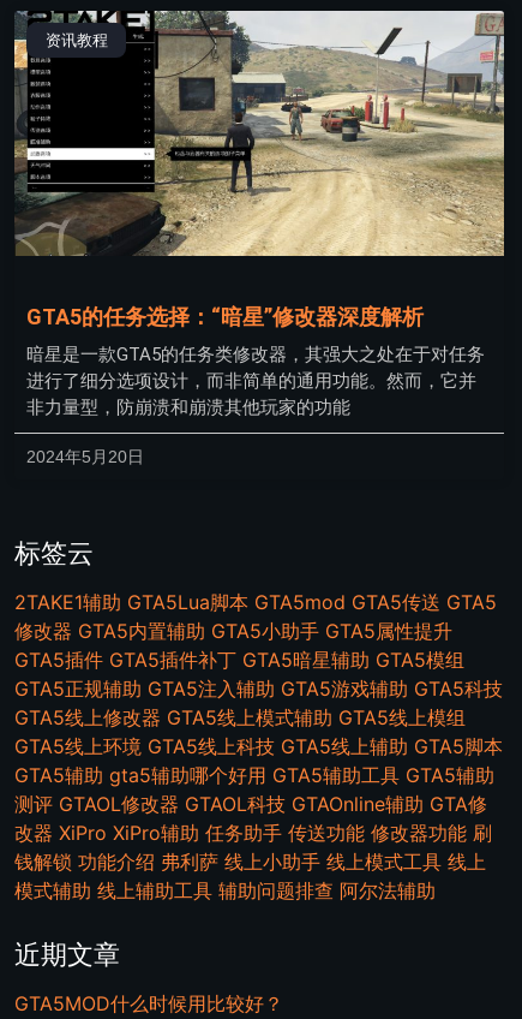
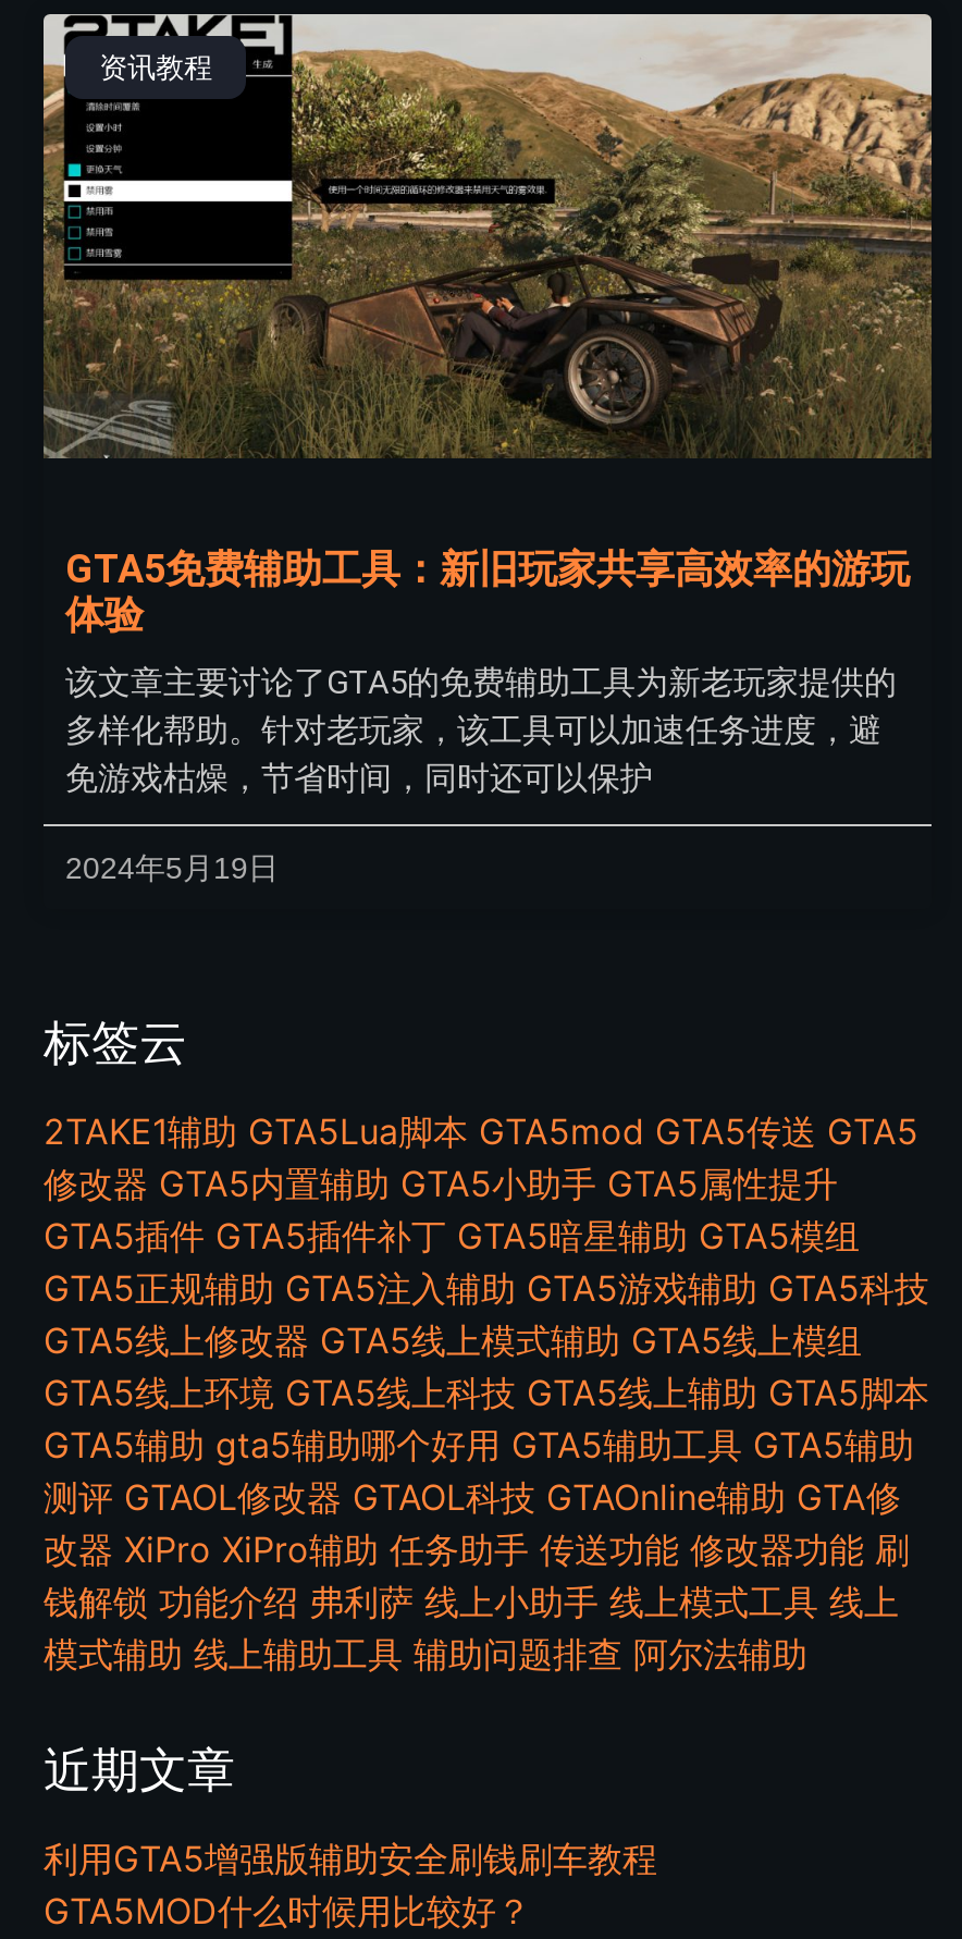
- [image]
+ [image]

- GTA5的任务选择：“暗星”修改器深度解析
+ GTA5免费辅助工具：新旧玩家共享高效率的游玩
+ 体验

- 暗星是一款GTA5的任务类修改器，其强大之处在于对任务
- 进行了细分选项设计，而非简单的通用功能。然而，它并
- 非力量型，防崩溃和崩溃其他玩家的功能
+ 该文章主要讨论了GTA5的免费辅助工具为新老玩家提供的
+ 多样化帮助。针对老玩家，该工具可以加速任务进度，避
+ 免游戏枯燥，节省时间，同时还可以保护

- 2024年5月20日
+ 2024年5月19日

+ 利用GTA5增强版辅助安全刷钱刷车教程
